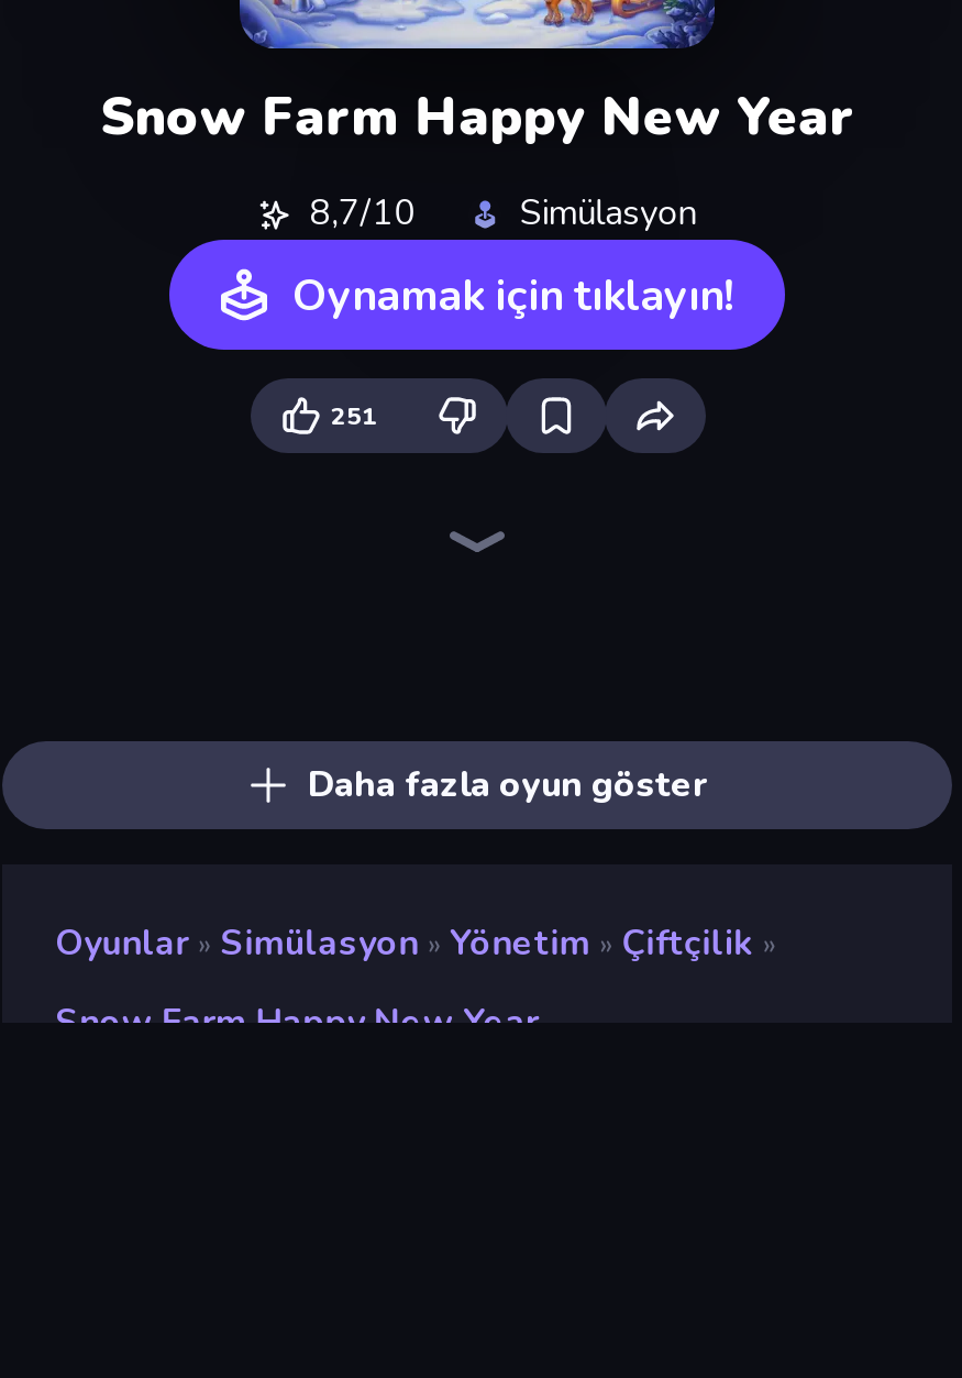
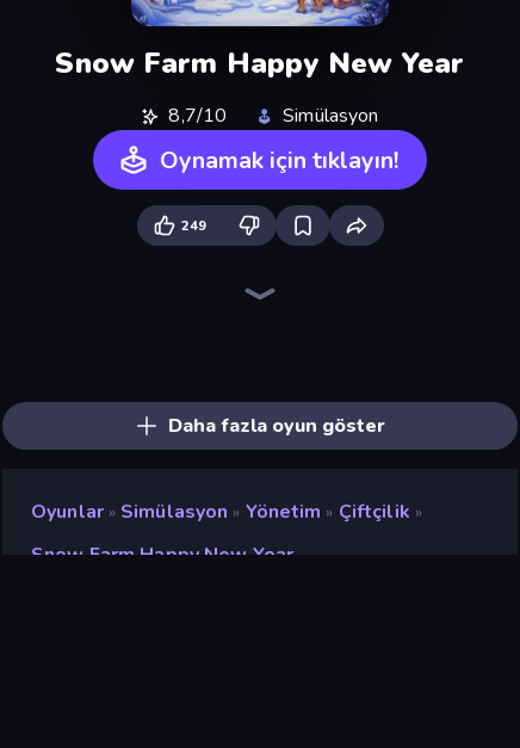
- 251
+ 249
